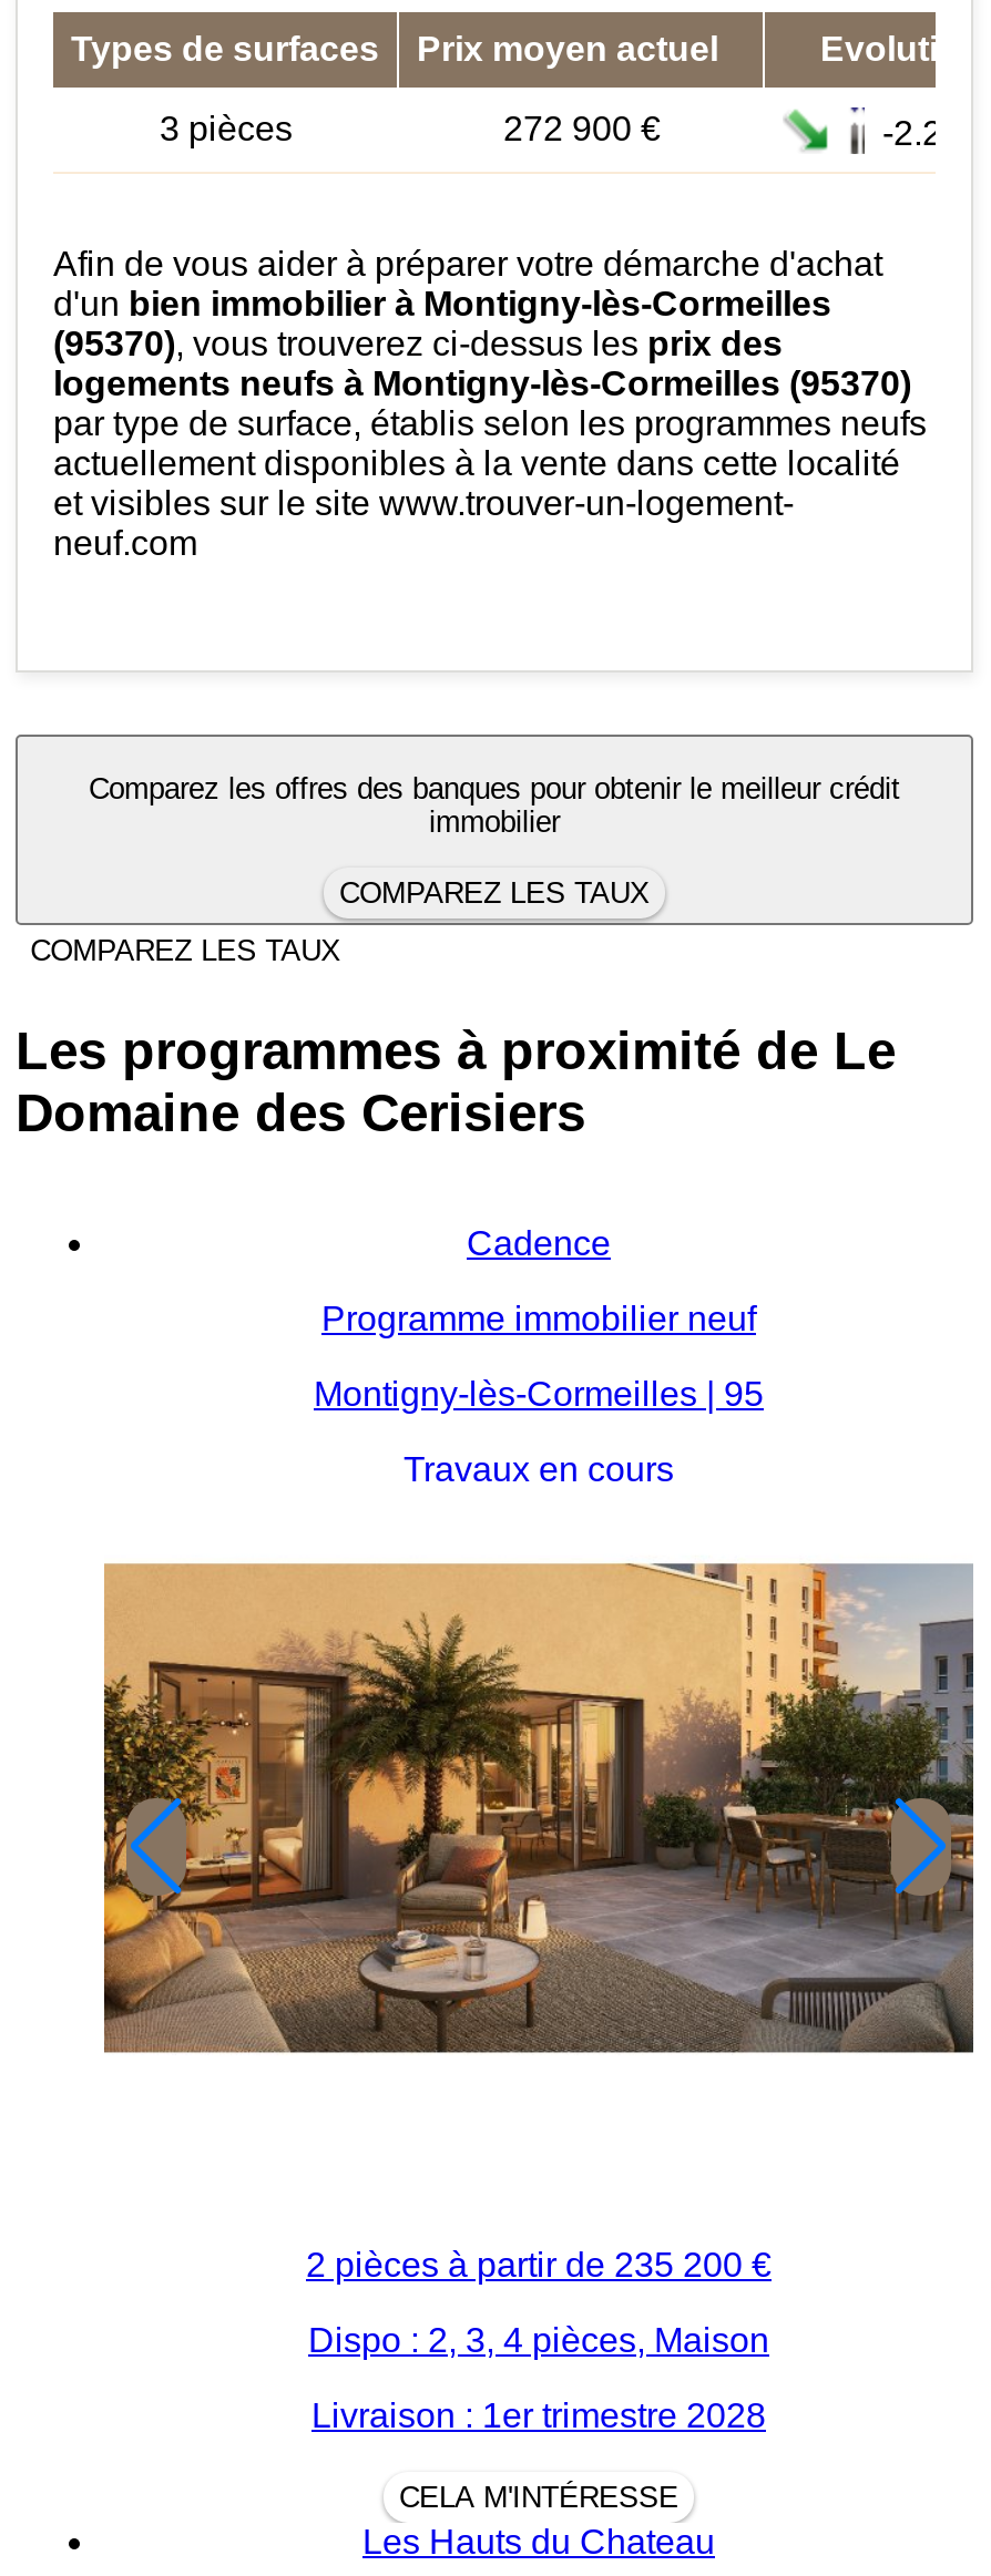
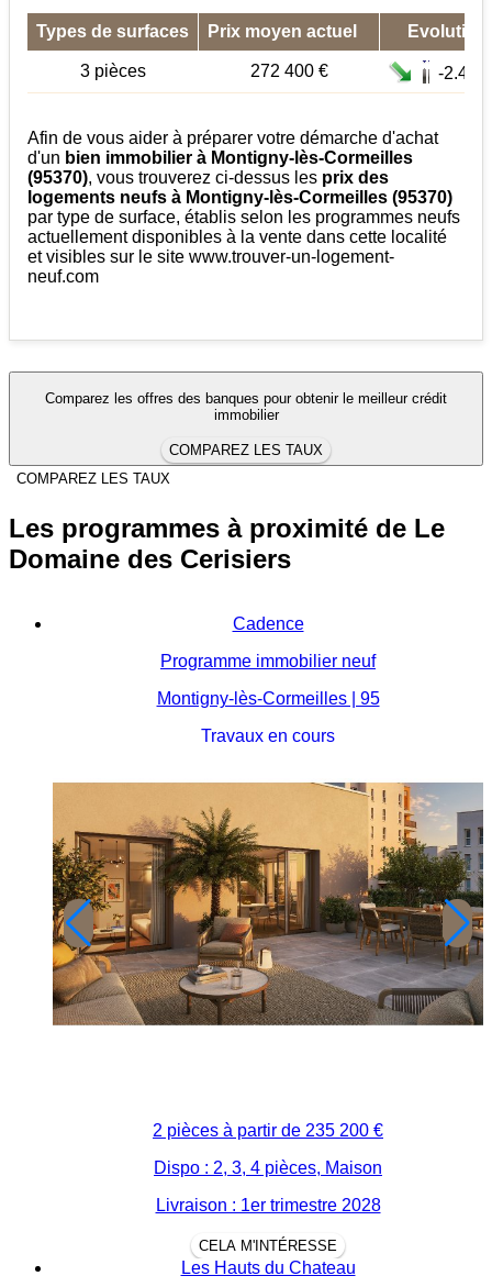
- 272 900 €
+ 272 400 €

- -2.2%
+ -2.4%
